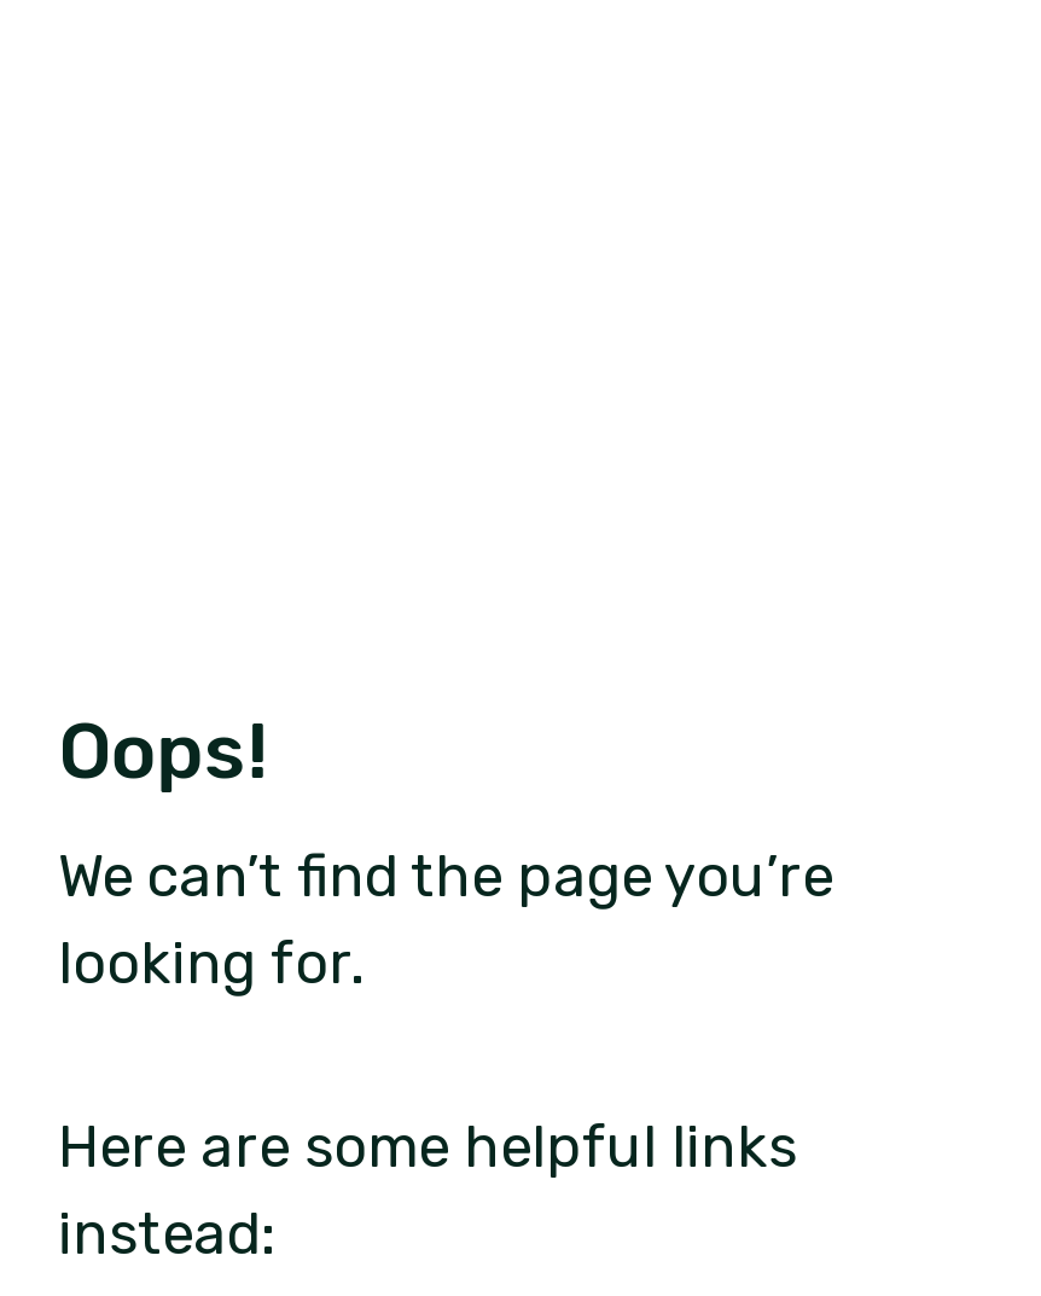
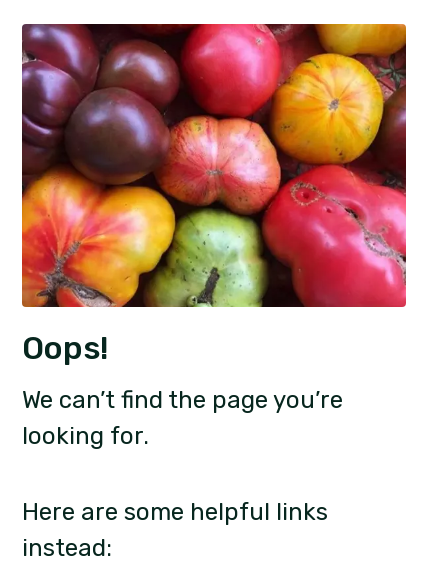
+ [image]
